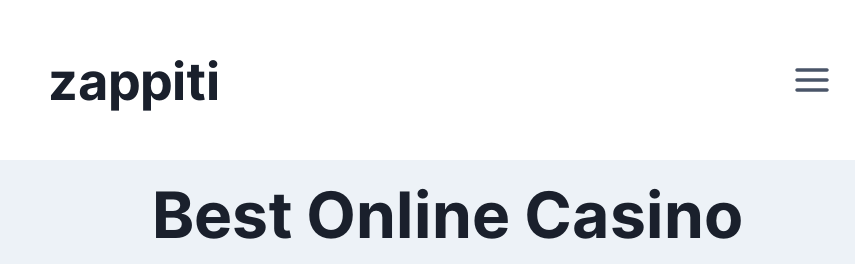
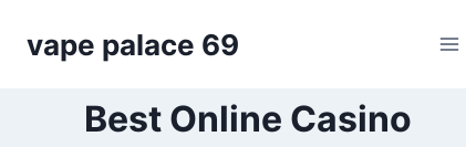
- zappiti
+ vape palace 69
